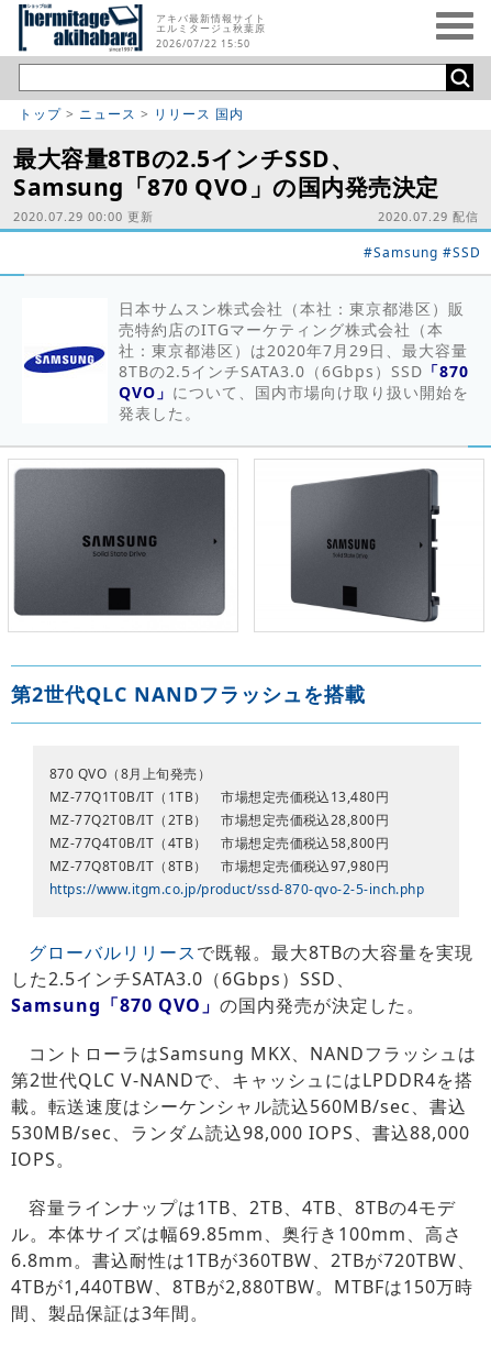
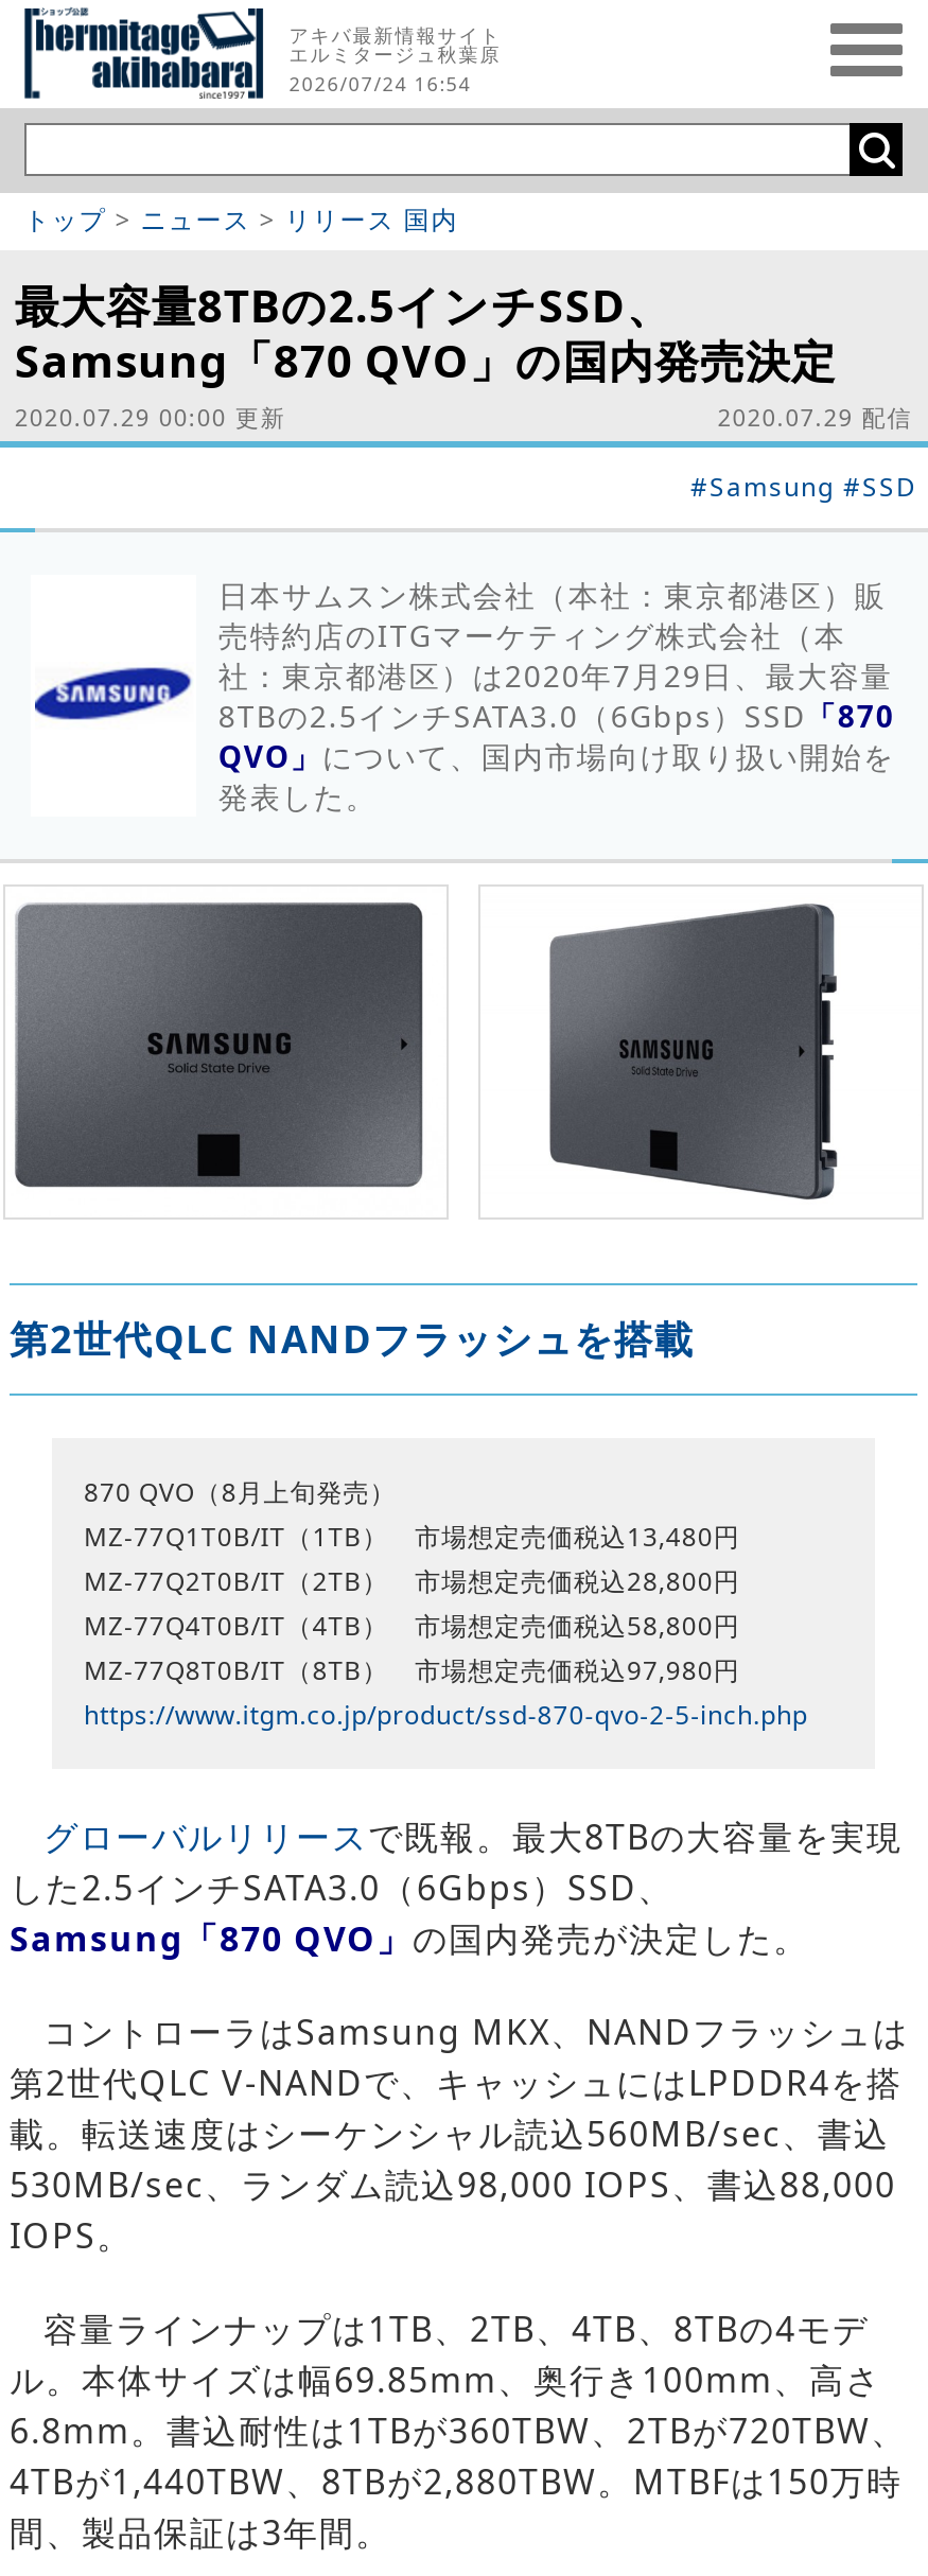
- 2026/07/22 15:50
+ 2026/07/24 16:54
